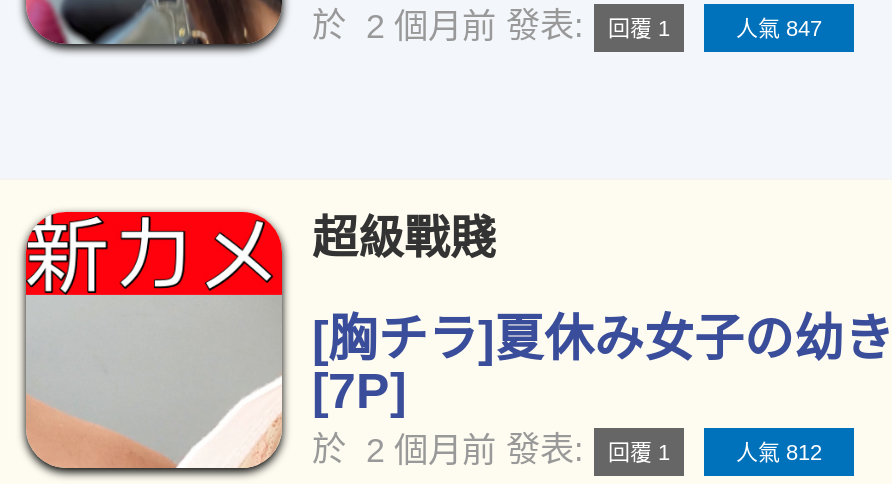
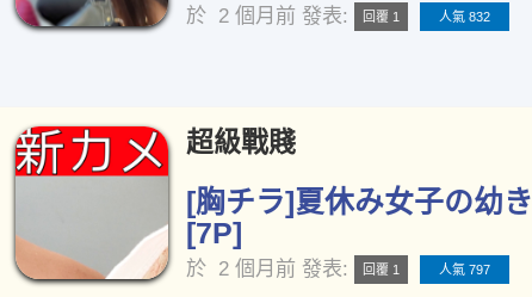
- 人氣 847
+ 人氣 832

- 人氣 812
+ 人氣 797
